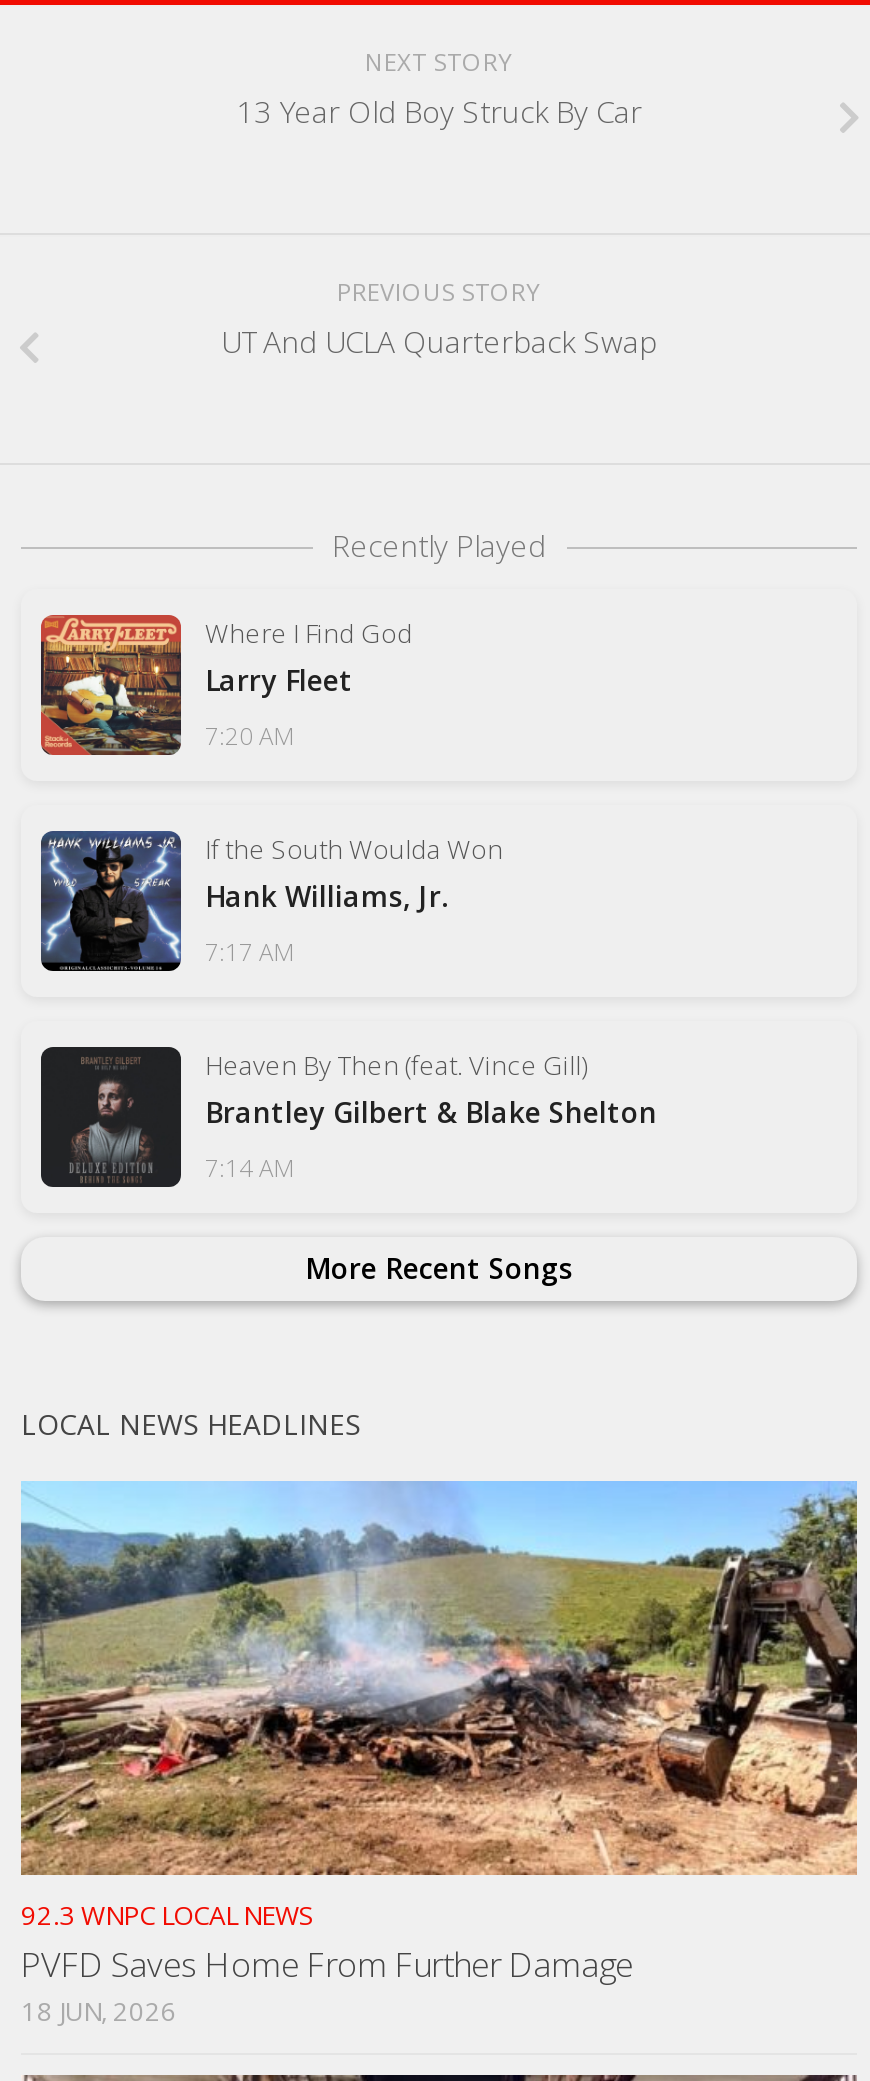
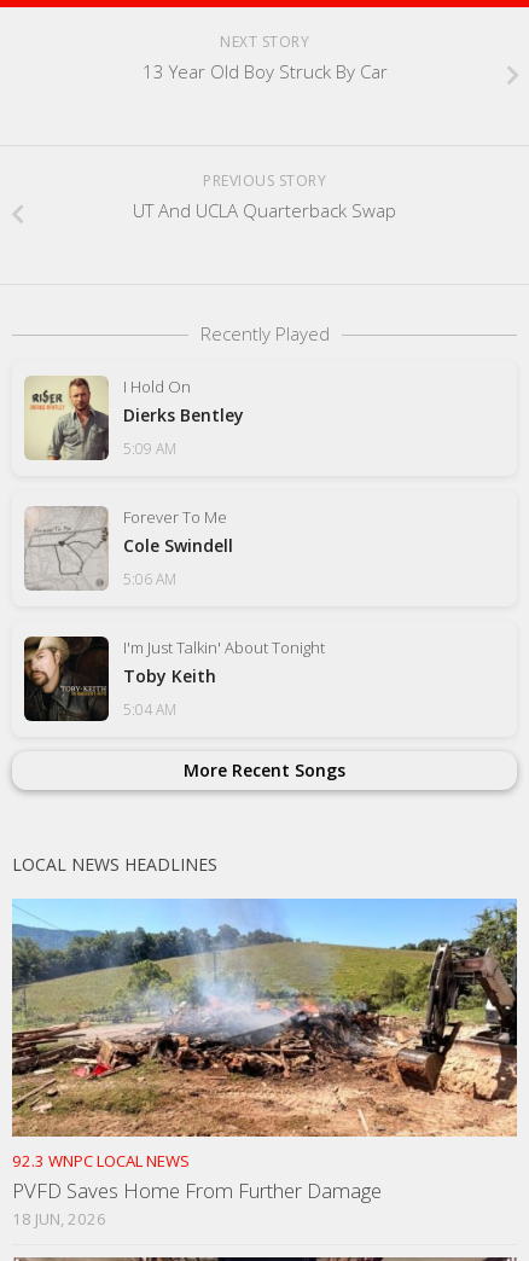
- [image]
- Where I Find God
- Larry Fleet
+ [image]
+ I Hold On
+ Dierks Bentley

- 7:20 AM
+ 5:09 AM

- [image]
- If the South Woulda Won
- Hank Williams, Jr.
+ [image]
+ Forever To Me
+ Cole Swindell

- 7:17 AM
+ 5:06 AM

- [image]
- Heaven By Then (feat. Vince Gill)
- Brantley Gilbert & Blake Shelton
+ [image]
+ I'm Just Talkin' About Tonight
+ Toby Keith

- 7:14 AM
+ 5:04 AM
